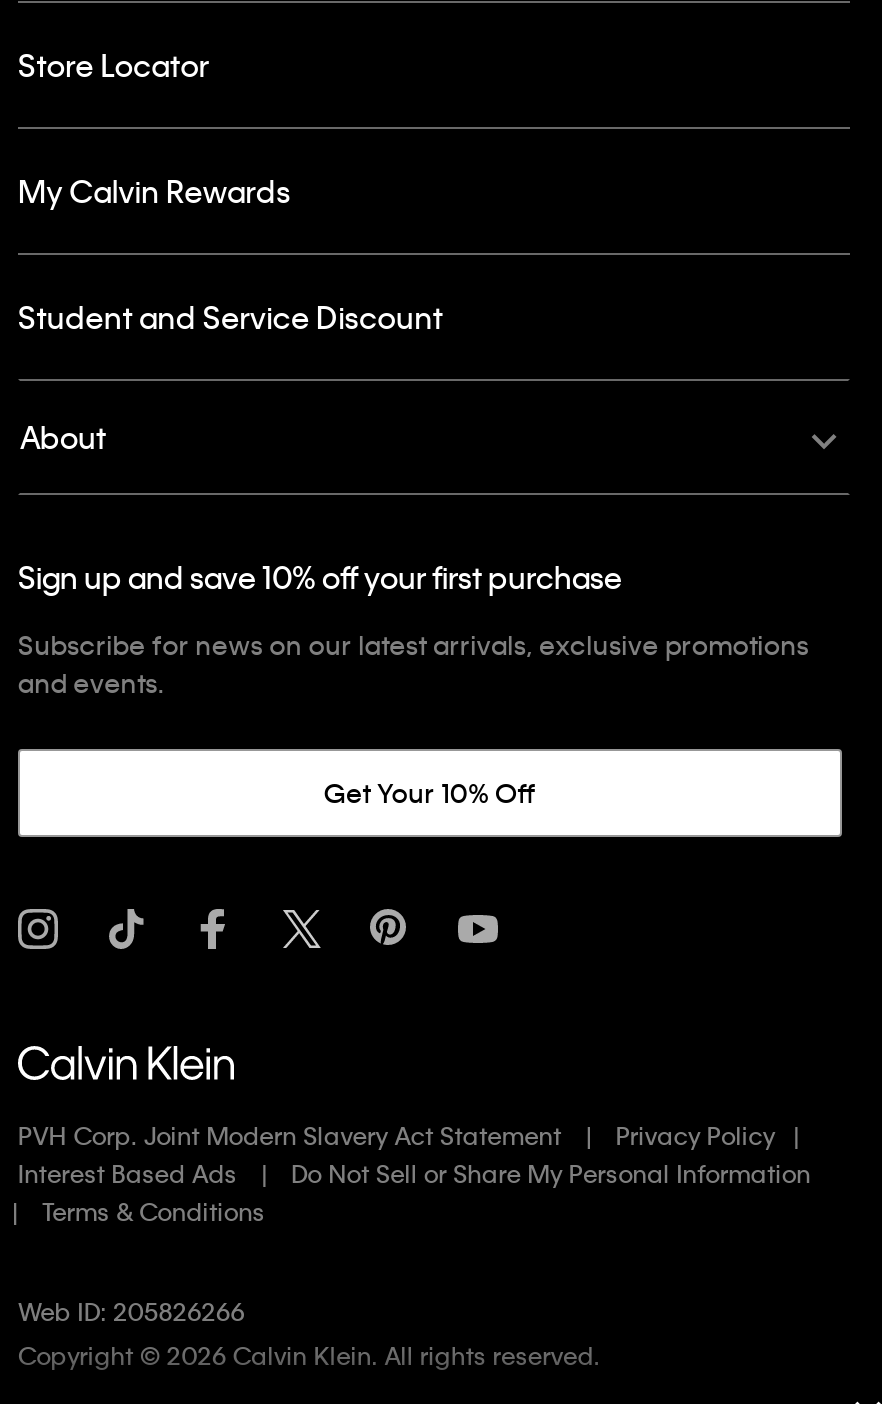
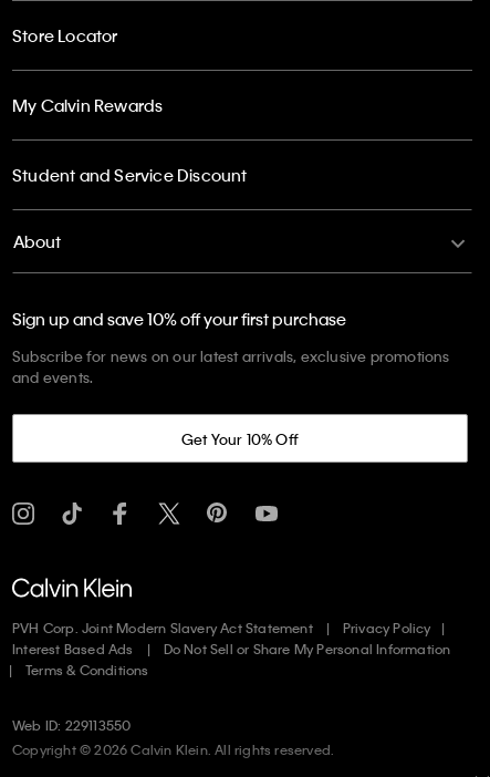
- Web ID: 205826266
+ Web ID: 229113550
